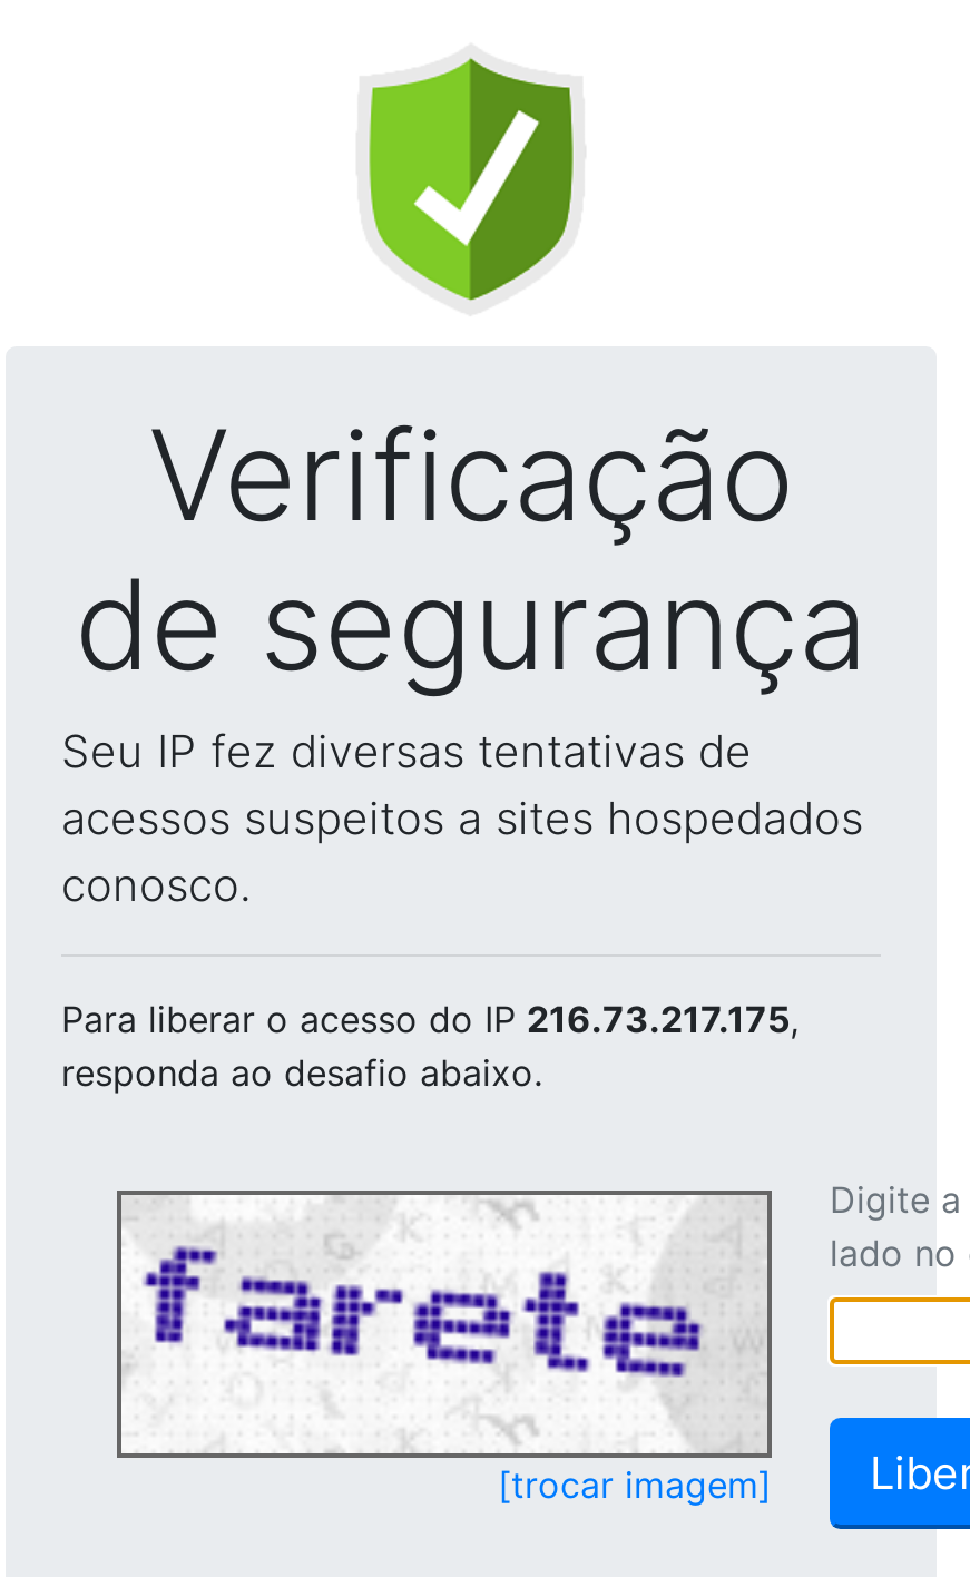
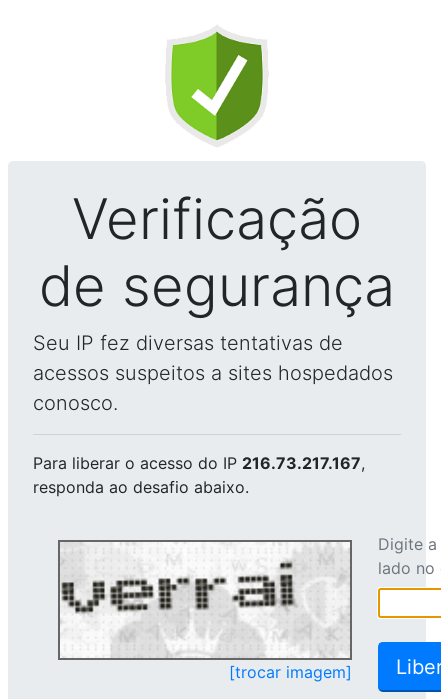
- Para liberar o acesso do IP 216.73.217.175,
+ Para liberar o acesso do IP 216.73.217.167,

- [image]
+ [image]
